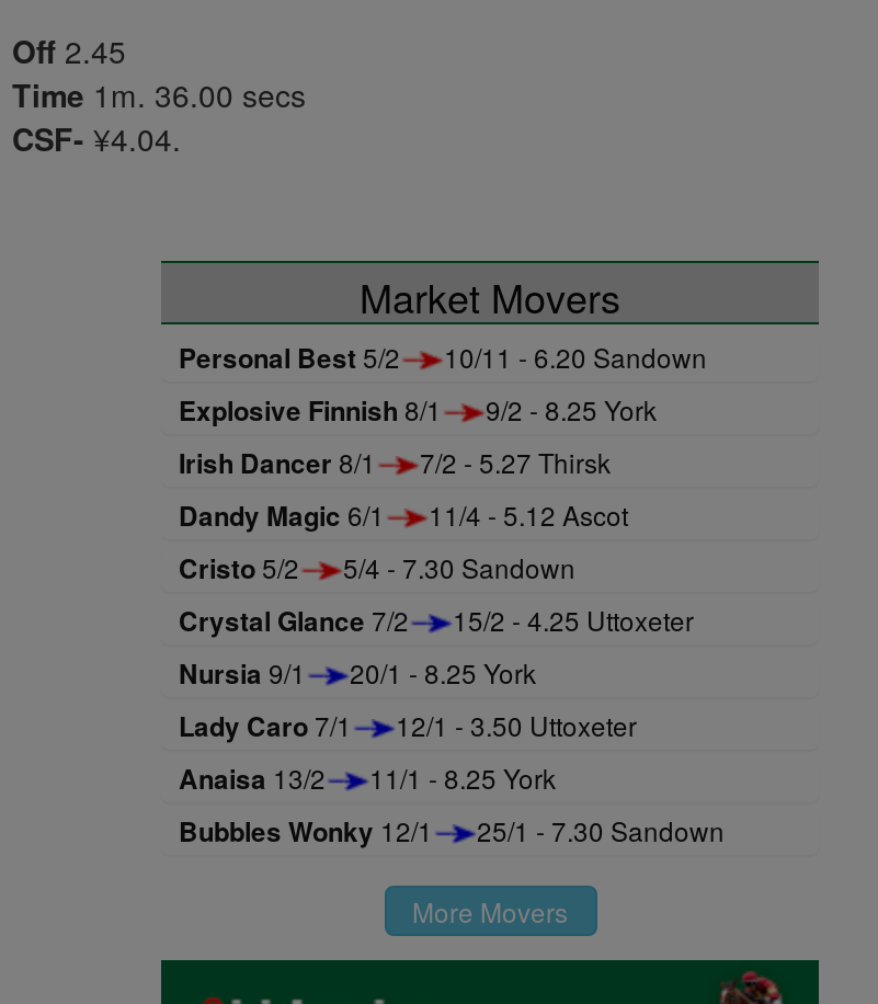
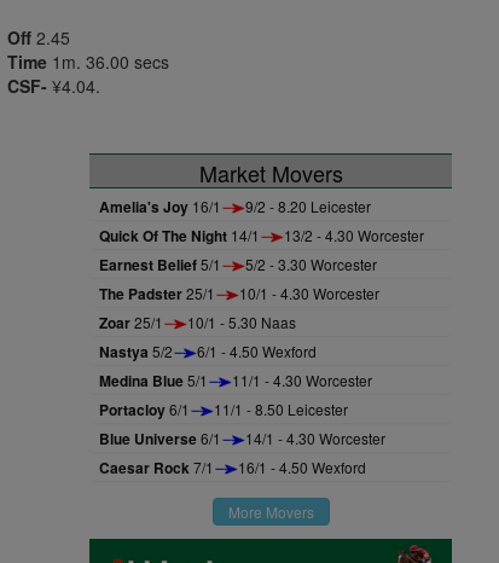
- Personal Best 5/2
- 10/11 - 6.20 Sandown
- Explosive Finnish 8/1
- 9/2 - 8.25 York
- Irish Dancer 8/1
- 7/2 - 5.27 Thirsk
- Dandy Magic 6/1
- 11/4 - 5.12 Ascot
- Cristo 5/2
- 5/4 - 7.30 Sandown
- Crystal Glance 7/2
- 15/2 - 4.25 Uttoxeter
- Nursia 9/1
- 20/1 - 8.25 York
- Lady Caro 7/1
- 12/1 - 3.50 Uttoxeter
- Anaisa 13/2
- 11/1 - 8.25 York
- Bubbles Wonky 12/1
- 25/1 - 7.30 Sandown
+ Amelia's Joy 16/1
+ 9/2 - 8.20 Leicester
+ Quick Of The Night 14/1
+ 13/2 - 4.30 Worcester
+ Earnest Belief 5/1
+ 5/2 - 3.30 Worcester
+ The Padster 25/1
+ 10/1 - 4.30 Worcester
+ Zoar 25/1
+ 10/1 - 5.30 Naas
+ Nastya 5/2
+ 6/1 - 4.50 Wexford
+ Medina Blue 5/1
+ 11/1 - 4.30 Worcester
+ Portacloy 6/1
+ 11/1 - 8.50 Leicester
+ Blue Universe 6/1
+ 14/1 - 4.30 Worcester
+ Caesar Rock 7/1
+ 16/1 - 4.50 Wexford
